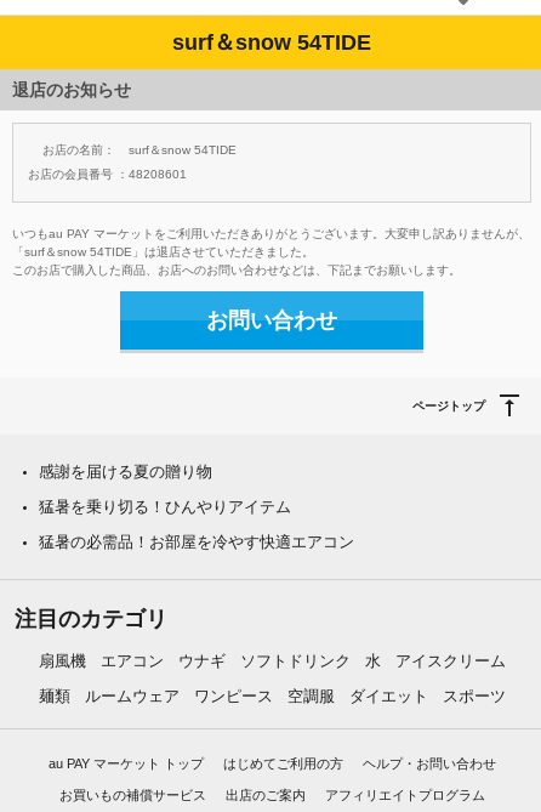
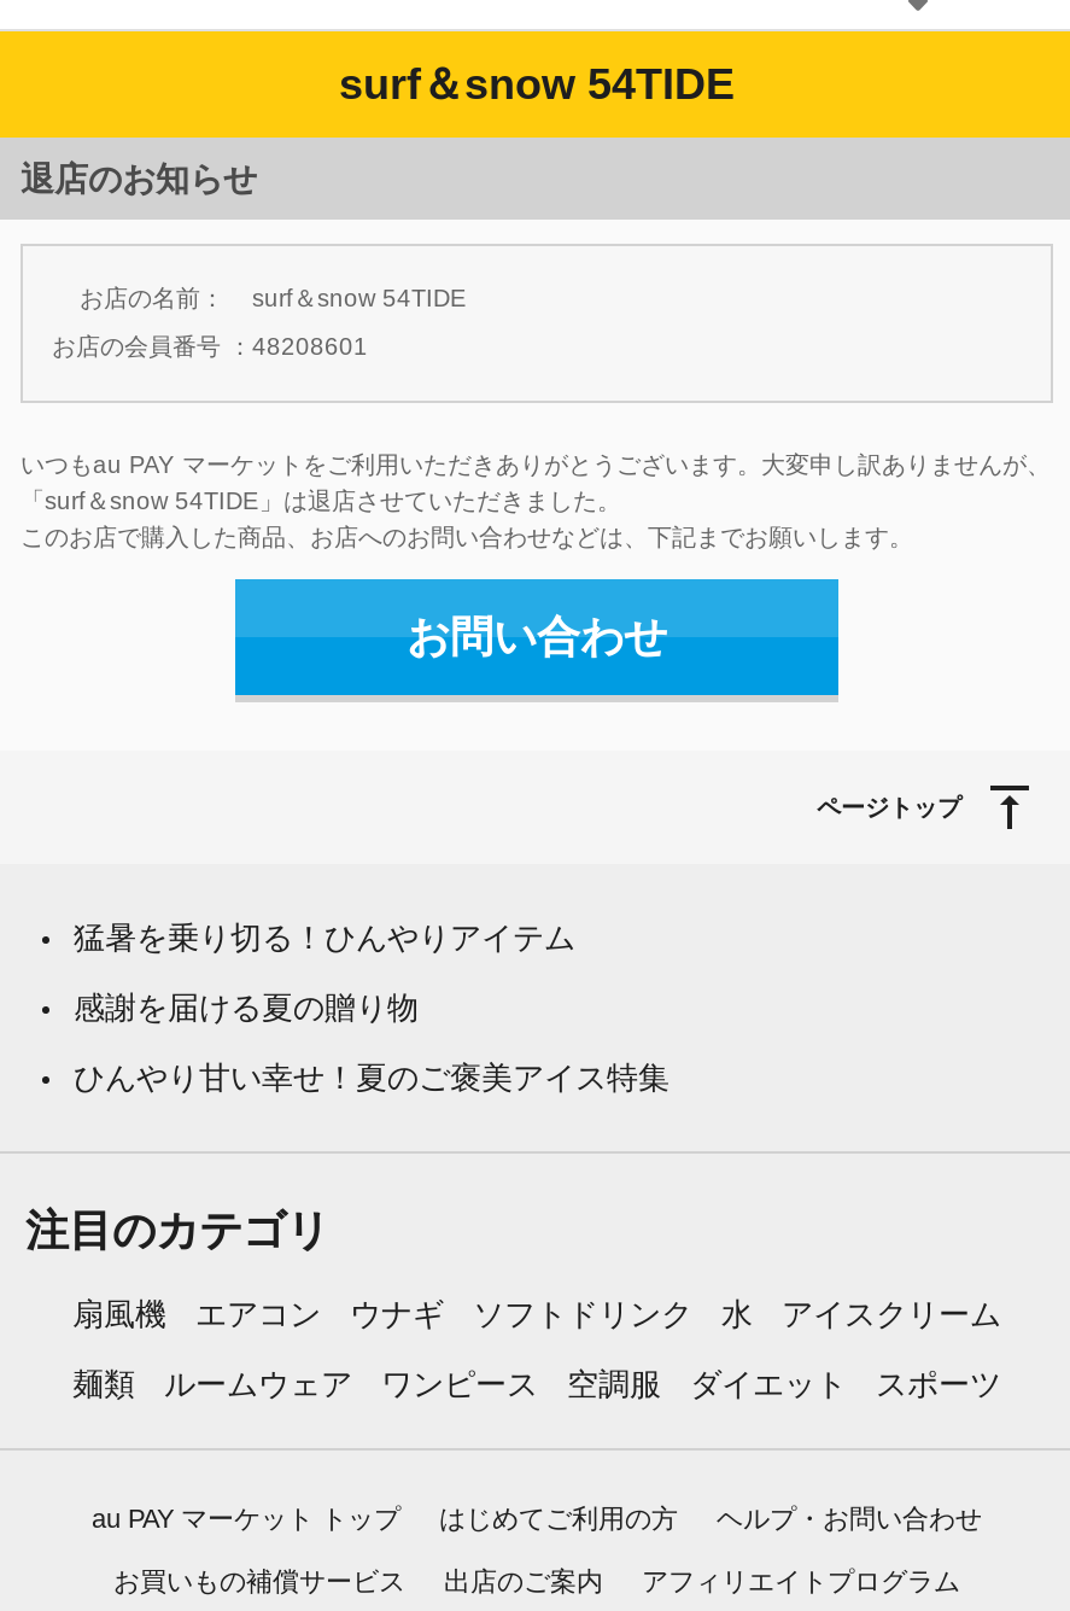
moved down: 感謝を届ける夏の贈り物

moved up: 猛暑を乗り切る！ひんやりアイテム

- 猛暑の必需品！お部屋を冷やす快適エアコン
+ ひんやり甘い幸せ！夏のご褒美アイス特集
